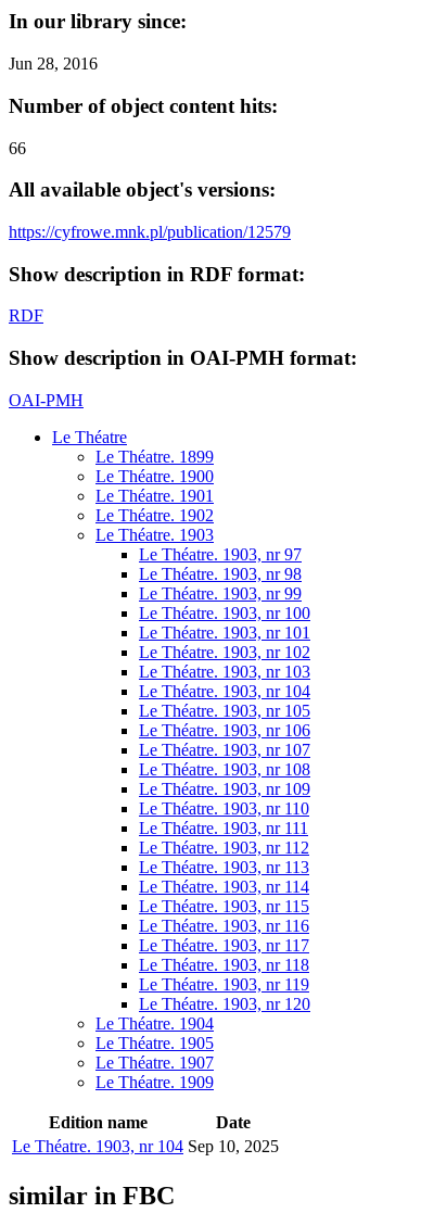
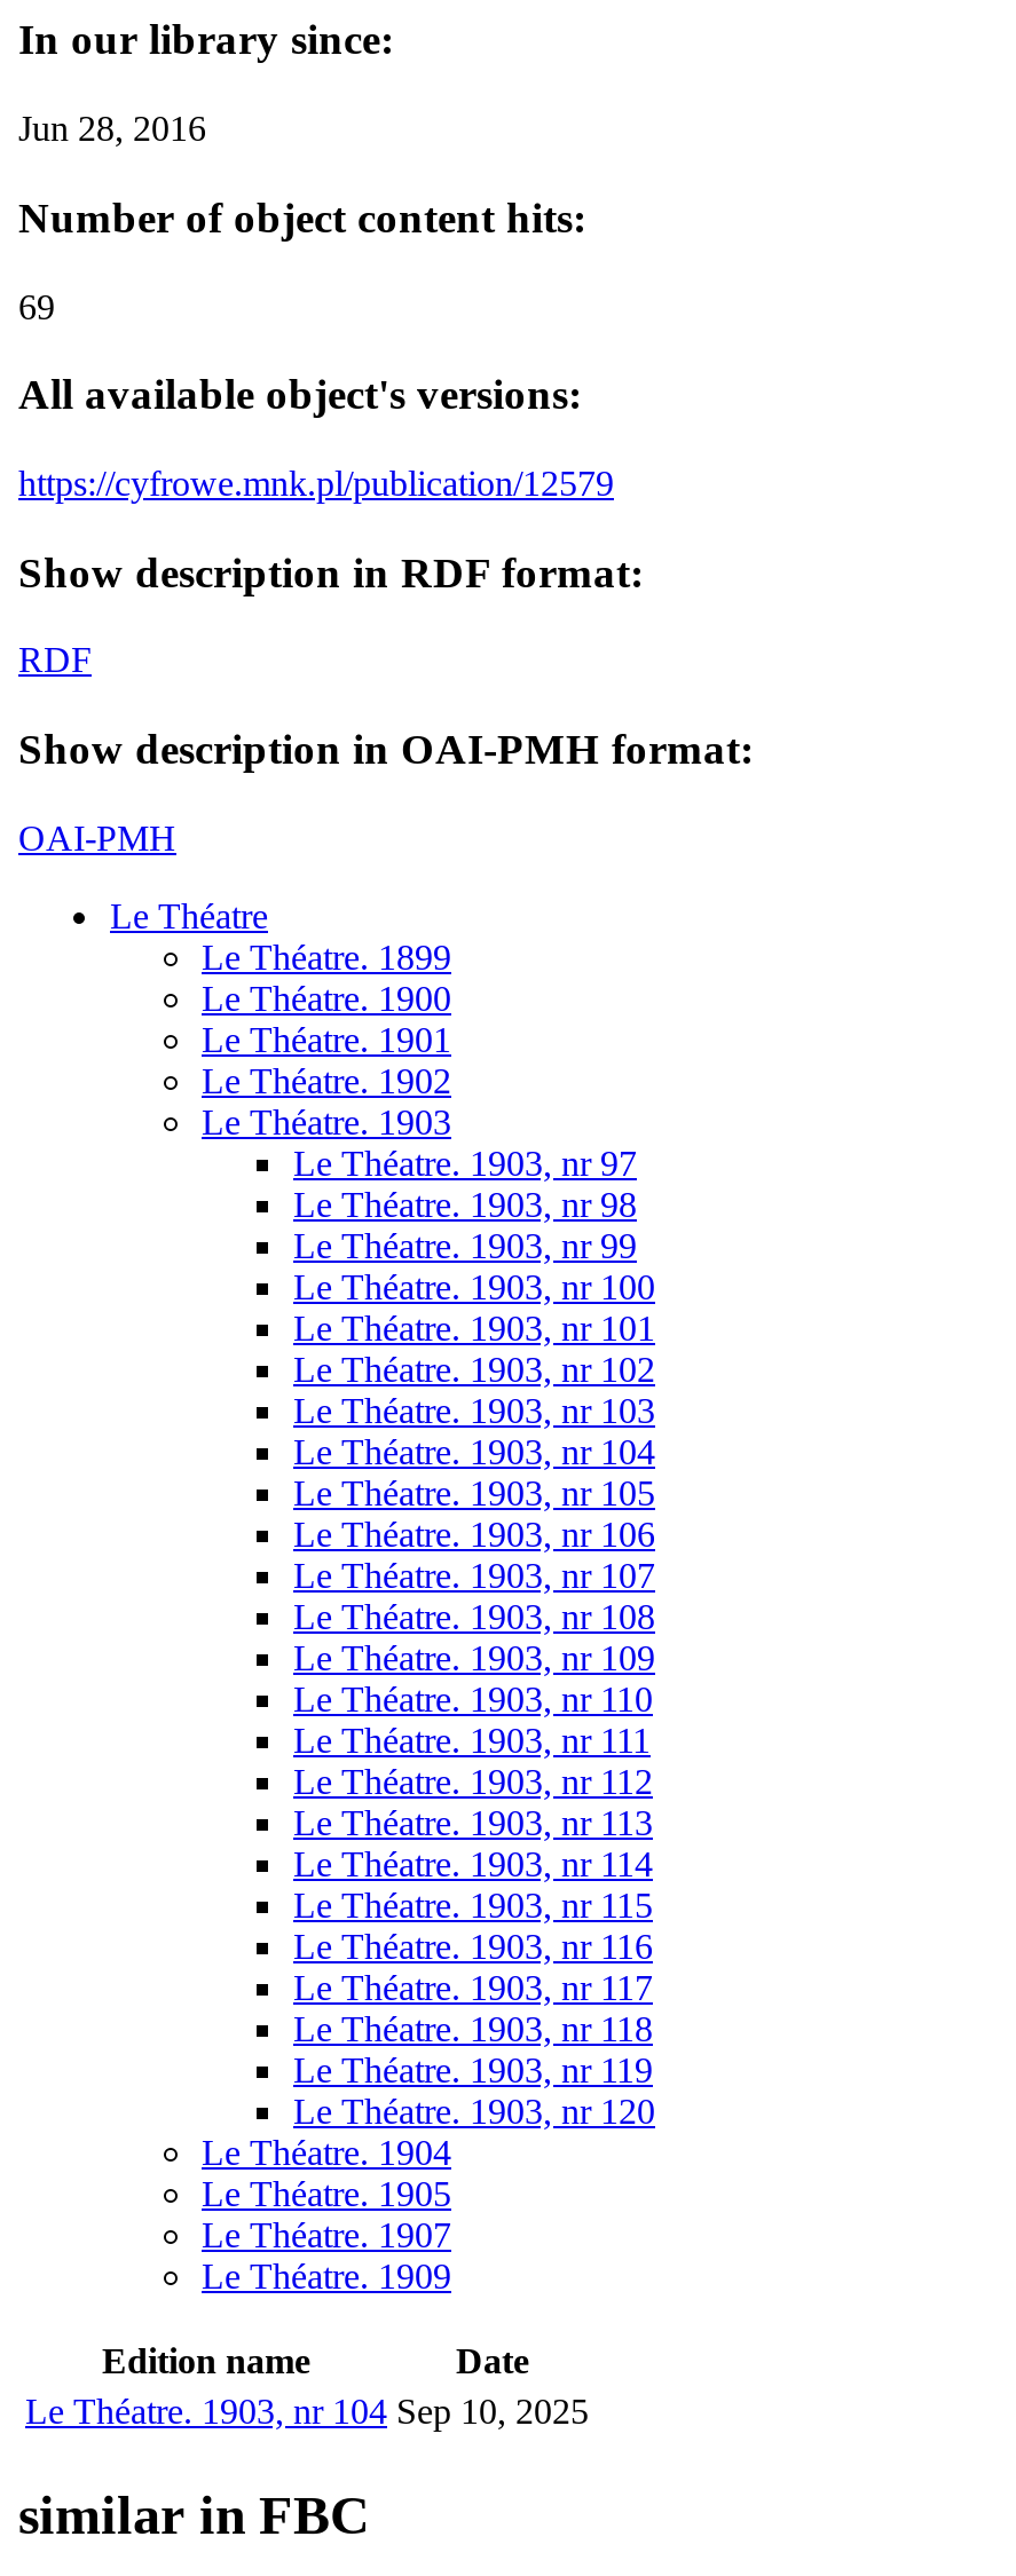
- 66
+ 69
